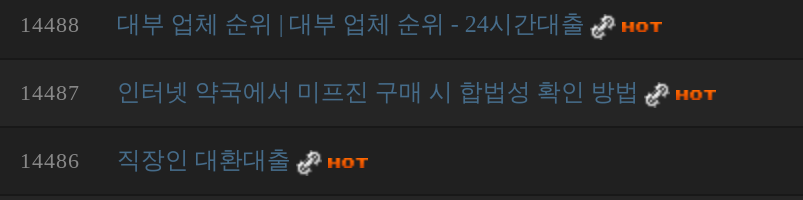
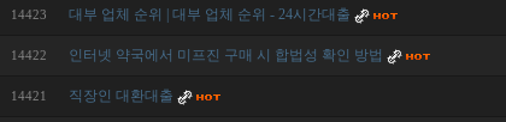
- 14488
+ 14423

- 14487 인터넷 약국에서 미프진 구매 시 합법성 확인 방법
+ 14422 인터넷 약국에서 미프진 구매 시 합법성 확인 방법

- 14486 직장인 대환대출
+ 14421 직장인 대환대출
